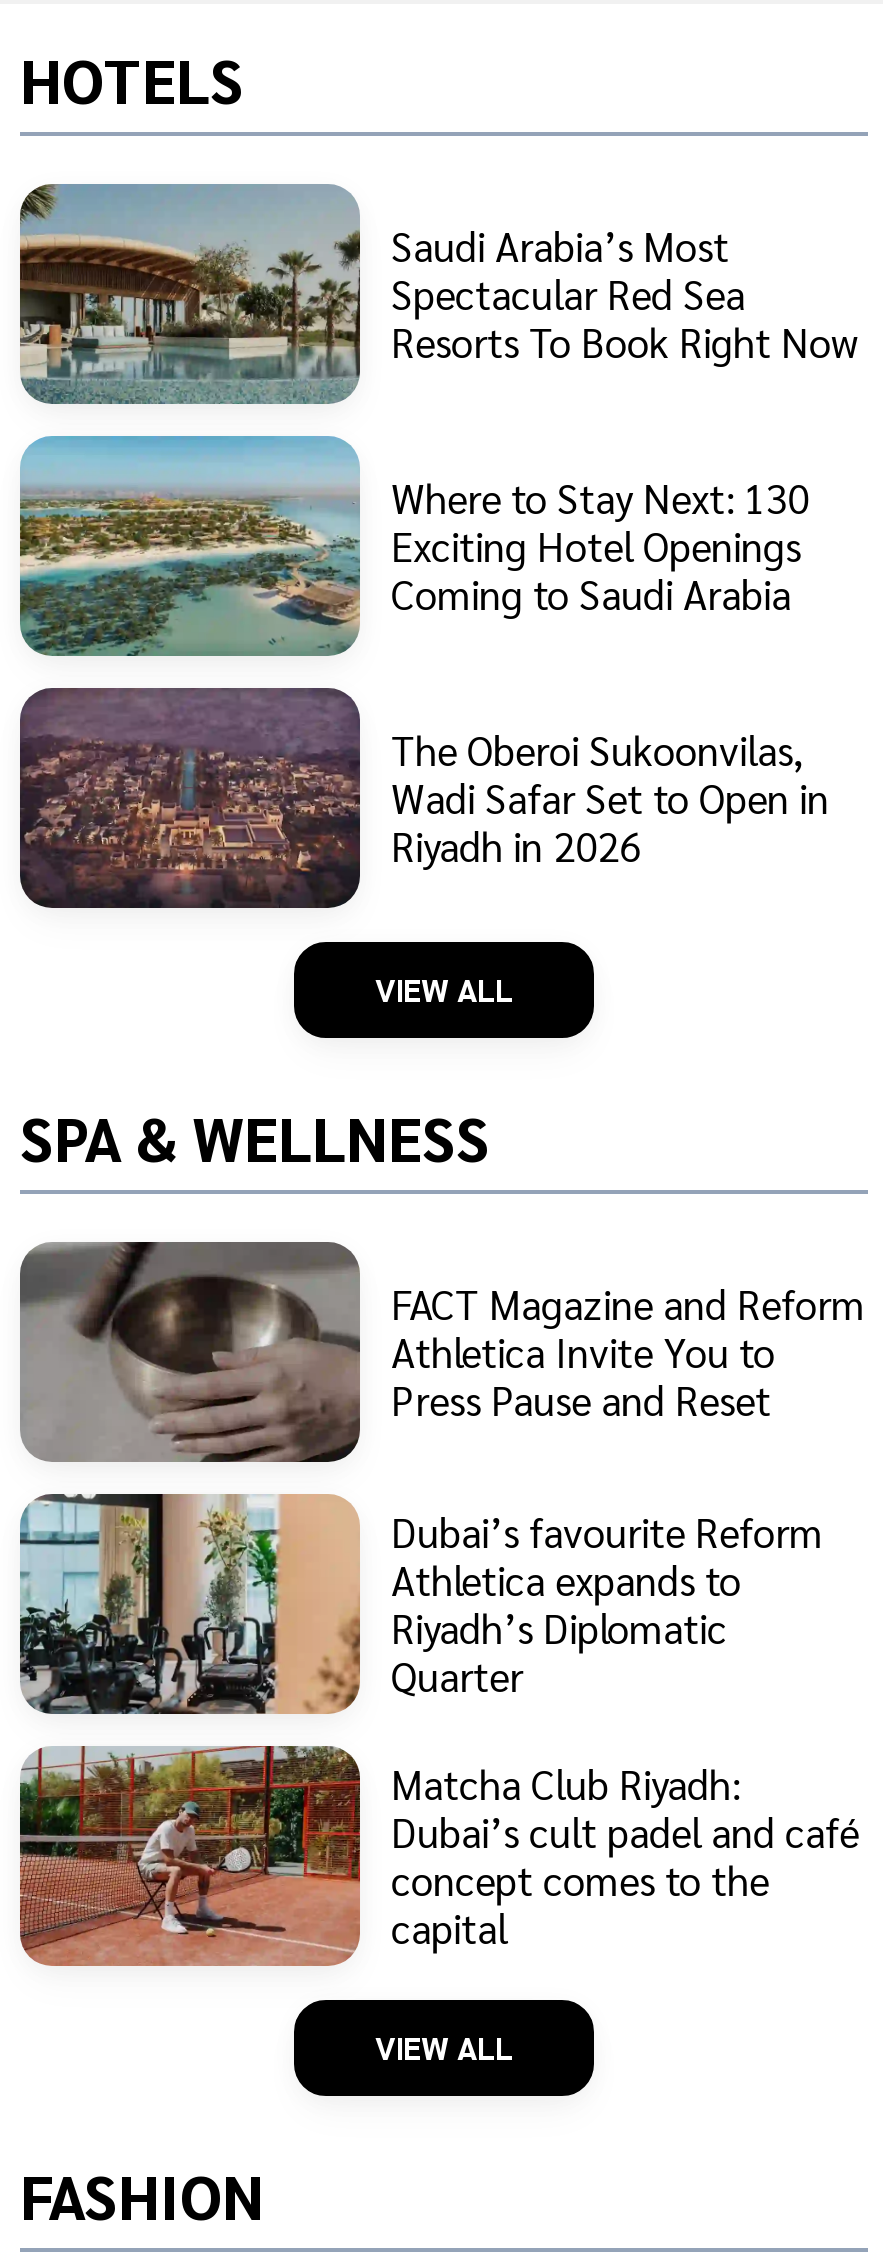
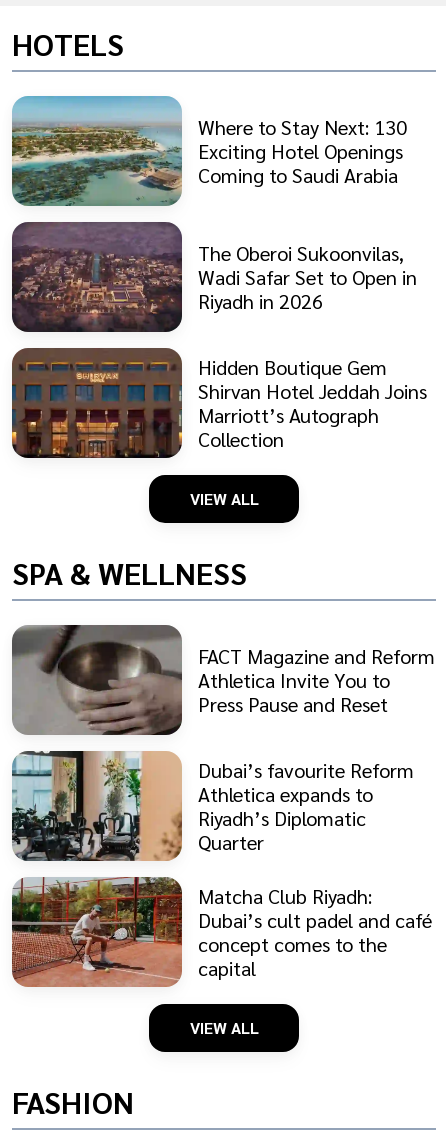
- [image]
- Saudi Arabia’s Most
- Spectacular Red Sea
- Resorts To Book Right Now

moved up: [image] | Where to Stay Next: 130 | Exciting Hotel Openings | Coming to Saudi Arabia | The Oberoi Sukoonvilas, | Wadi Safar Set to Open in | Riyadh in 2026

+ [image]
+ Hidden Boutique Gem
+ Shirvan Hotel Jeddah Joins
+ Marriott’s Autograph
+ Collection
